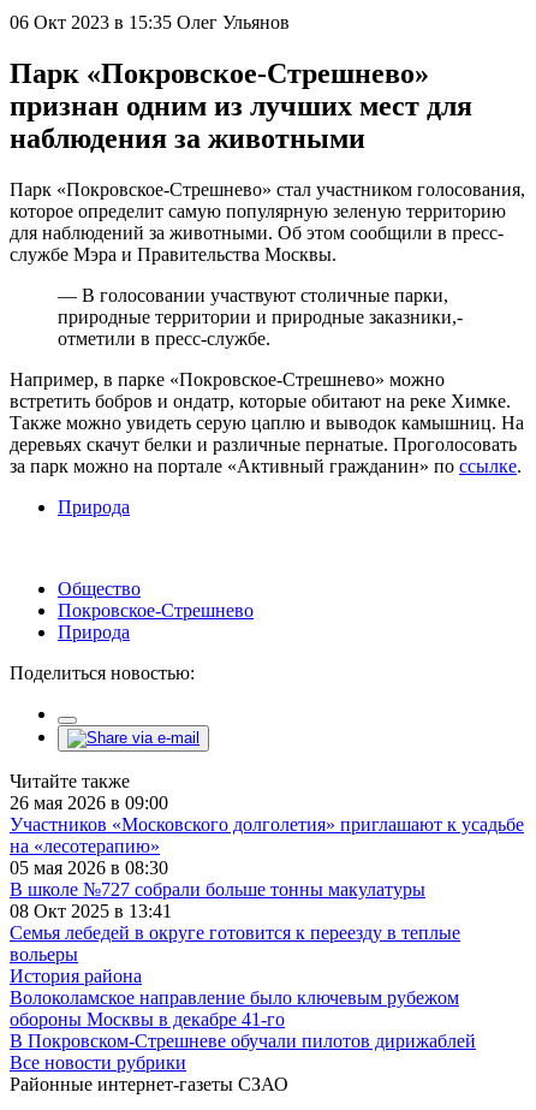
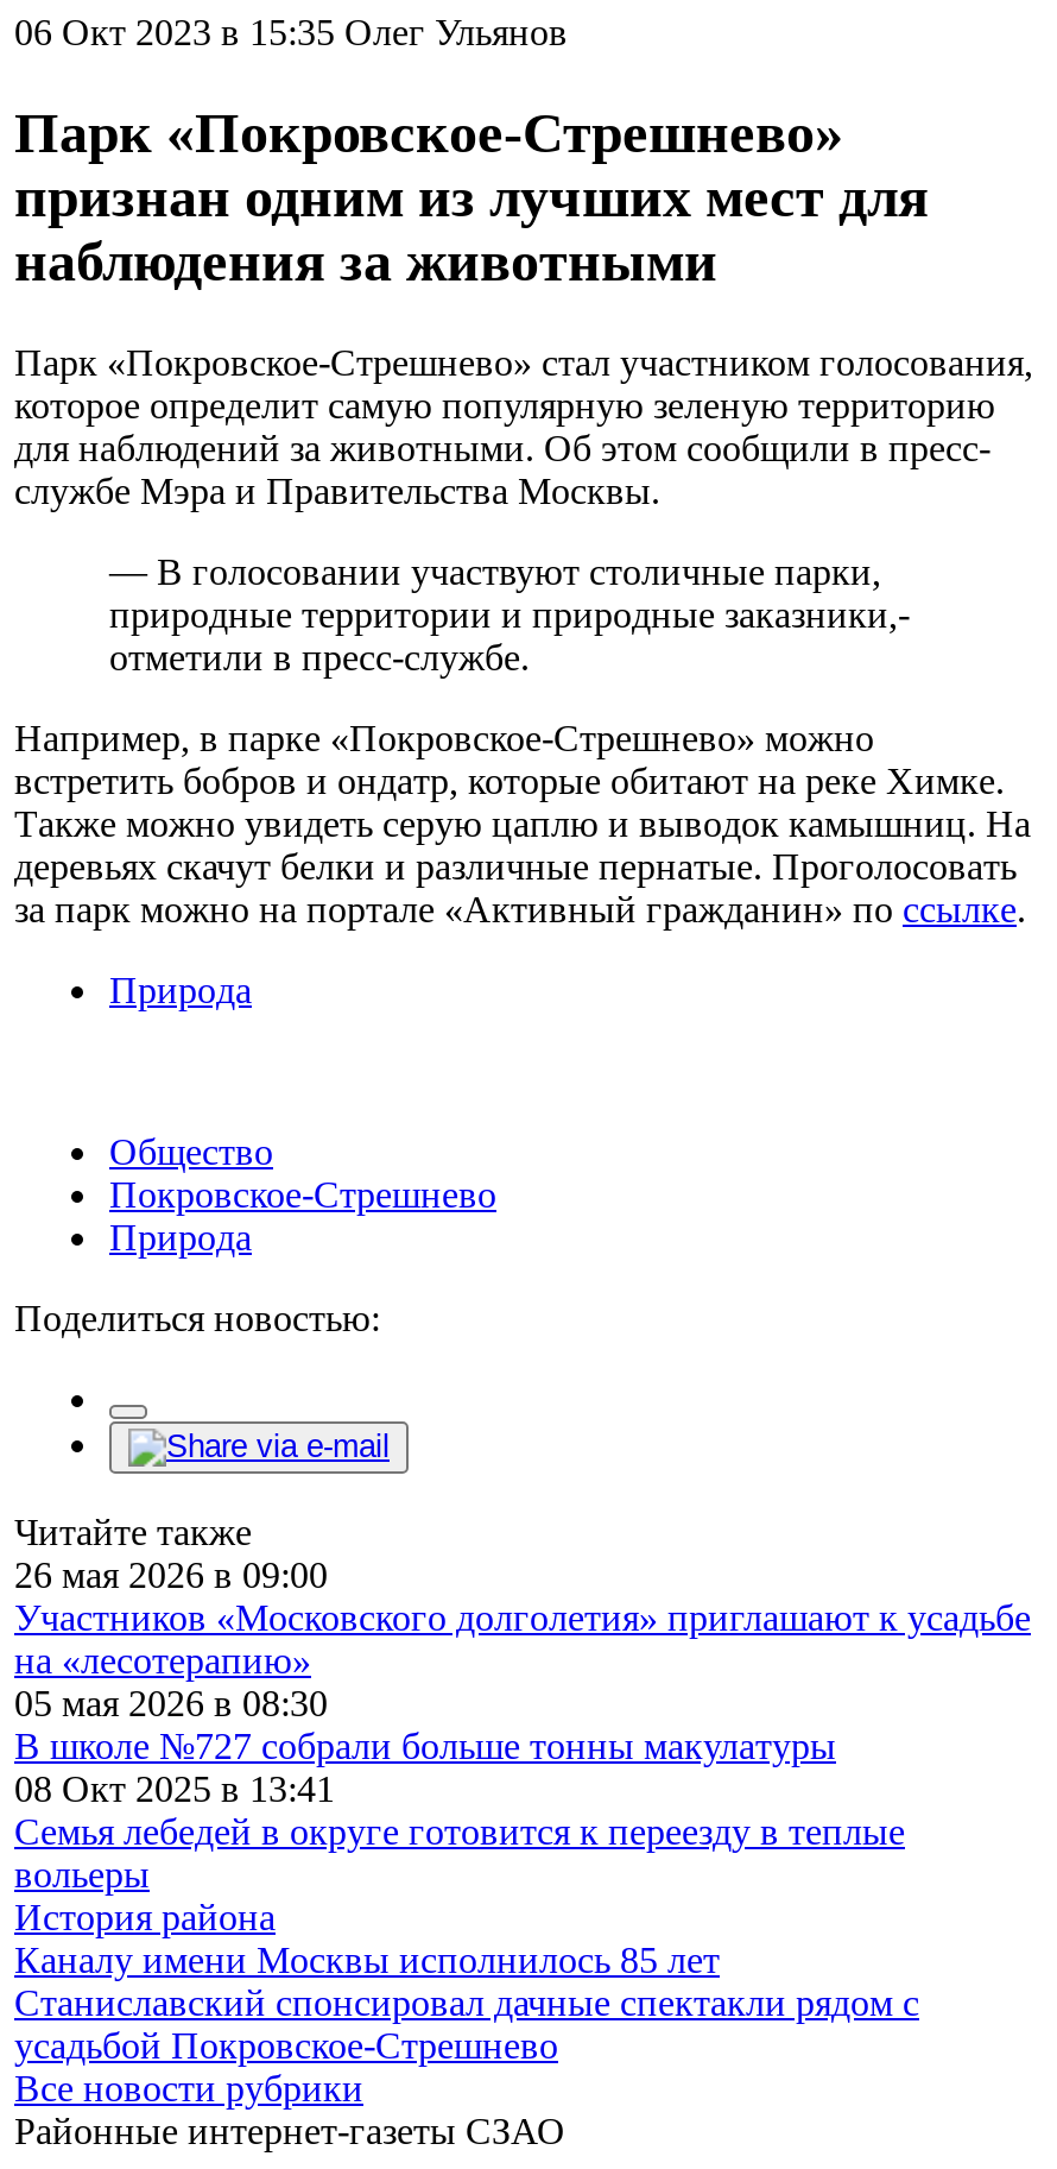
- Волоколамское направление было ключевым рубежом
- обороны Москвы в декабре 41-го
- В Покровском-Стрешневе обучали пилотов дирижаблей
+ Каналу имени Москвы исполнилось 85 лет
+ Станиславский спонсировал дачные спектакли рядом с
+ усадьбой Покровское-Стрешнево
